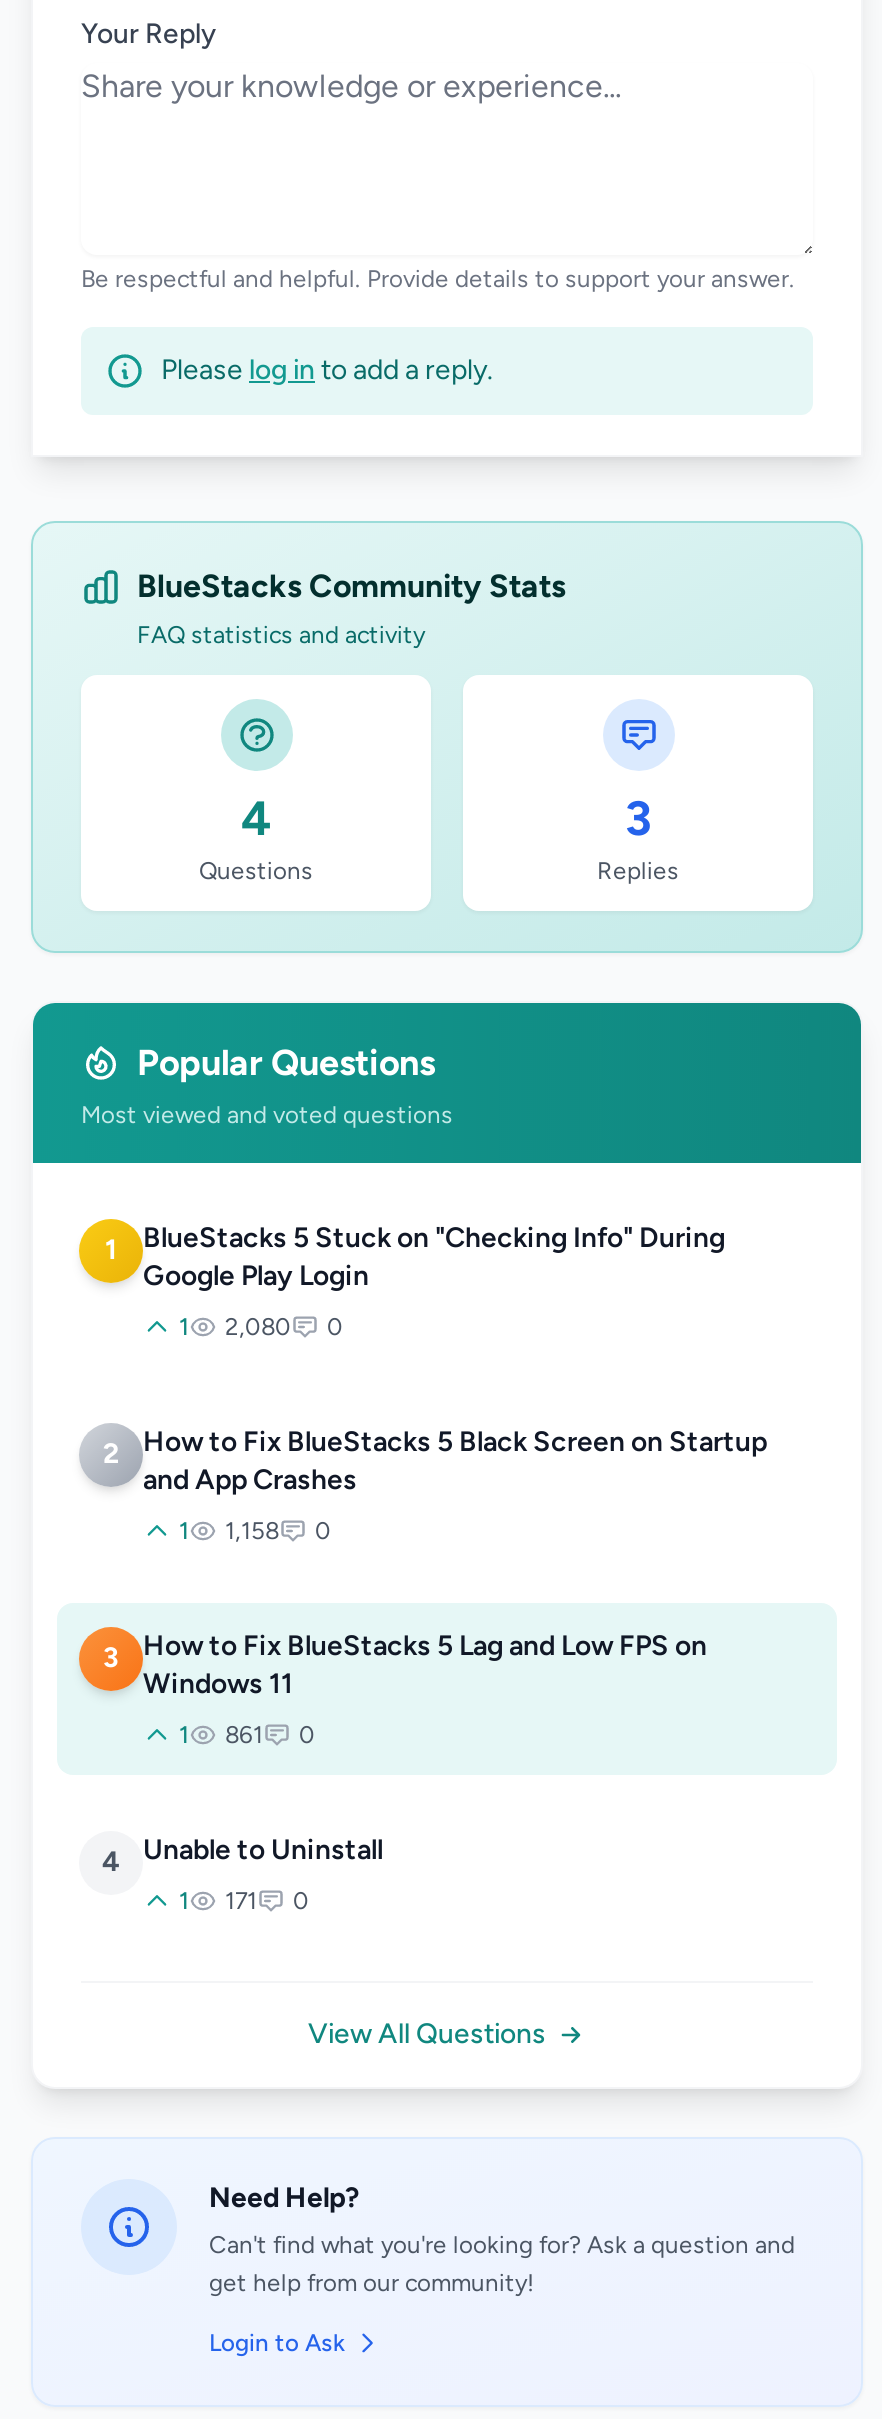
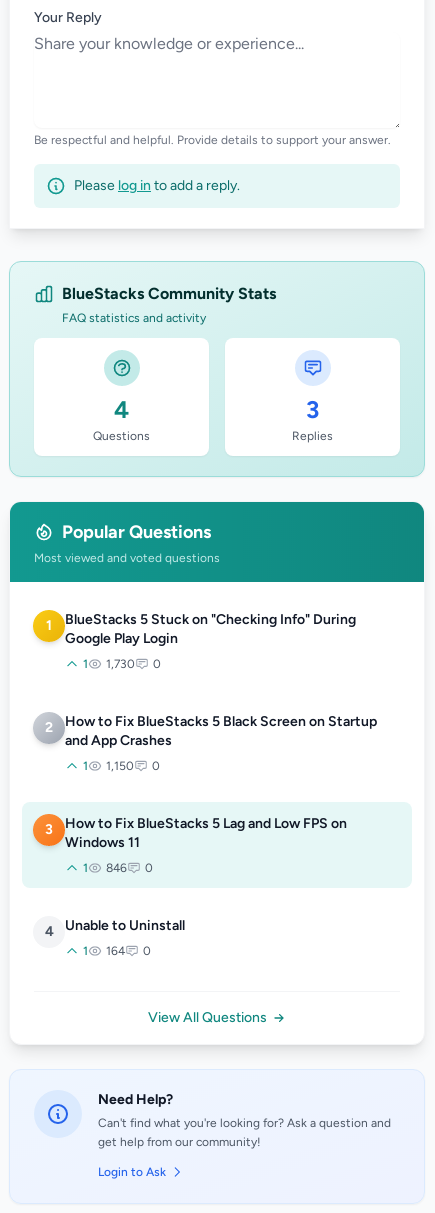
- 1 2,080 0
+ 1 1,730 0

- 1 1,158 0
+ 1 1,150 0

- 1 861 0
+ 1 846 0

- 1 171 0
+ 1 164 0
